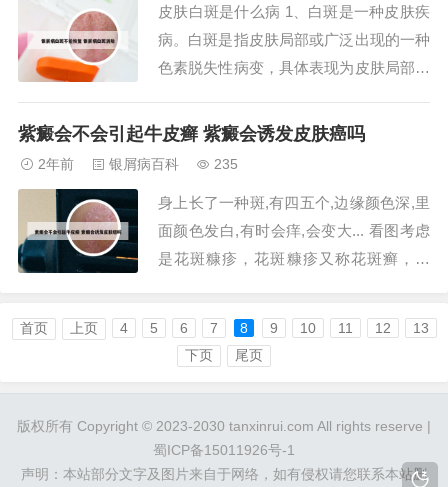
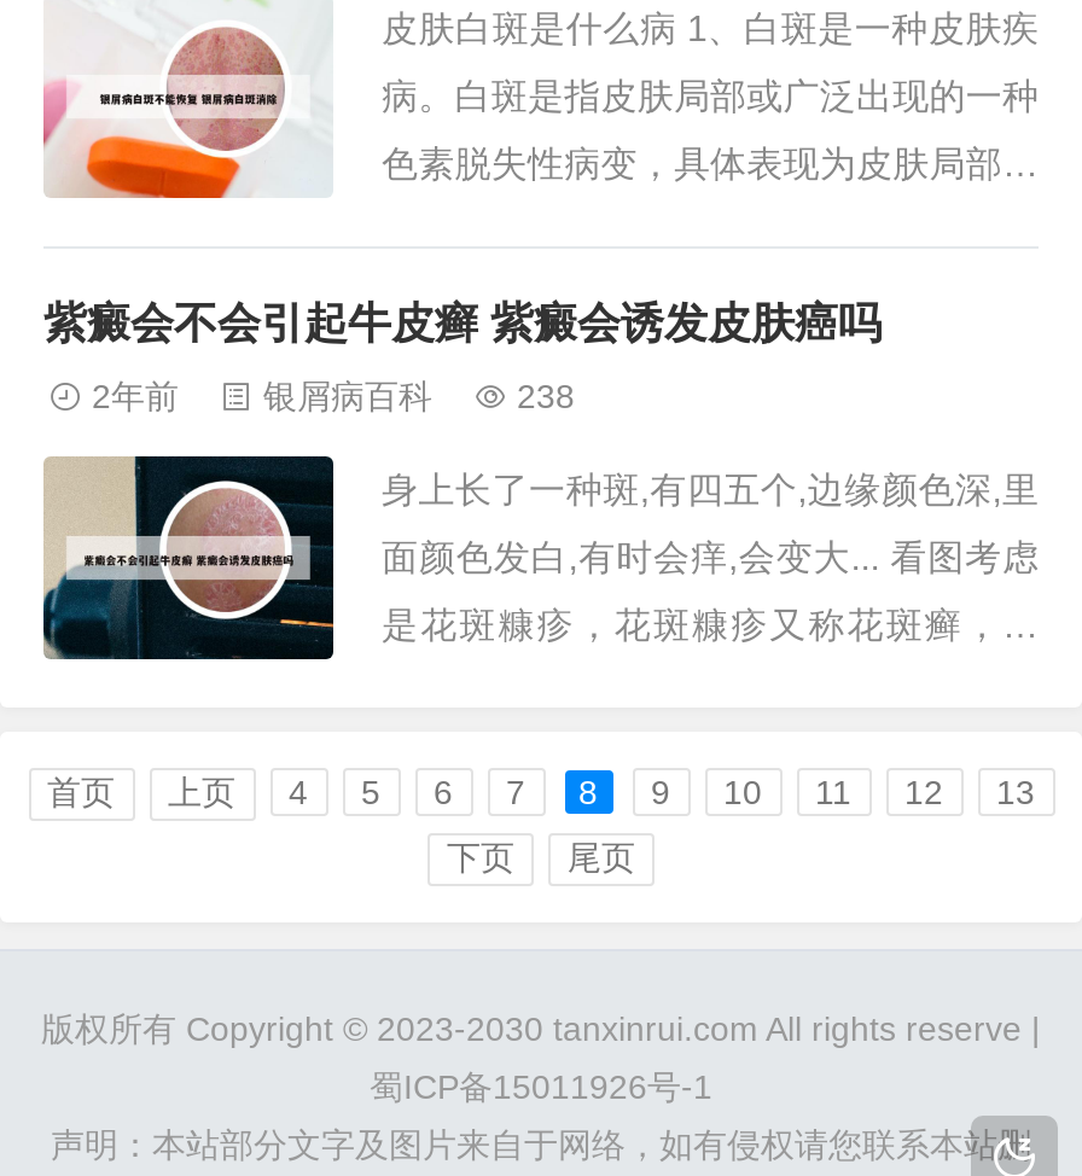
- 235
+ 238
